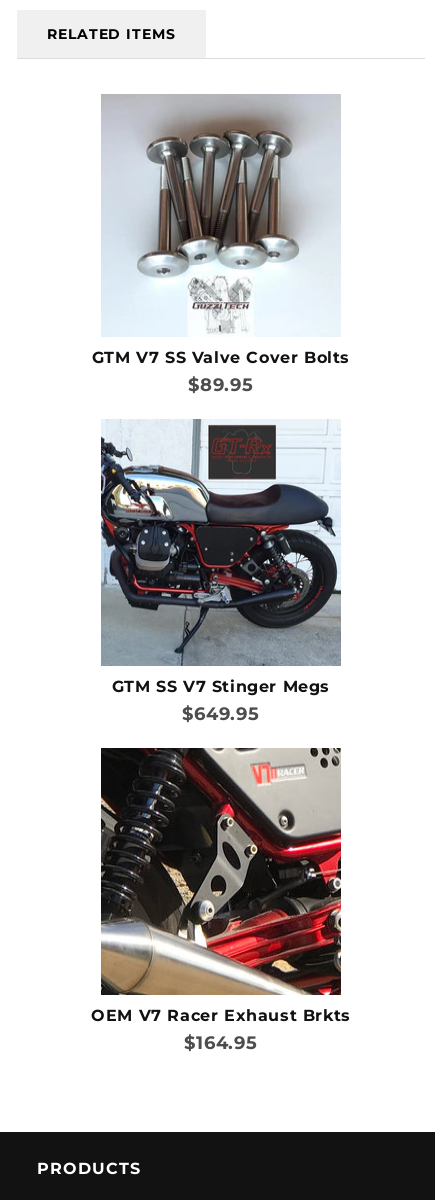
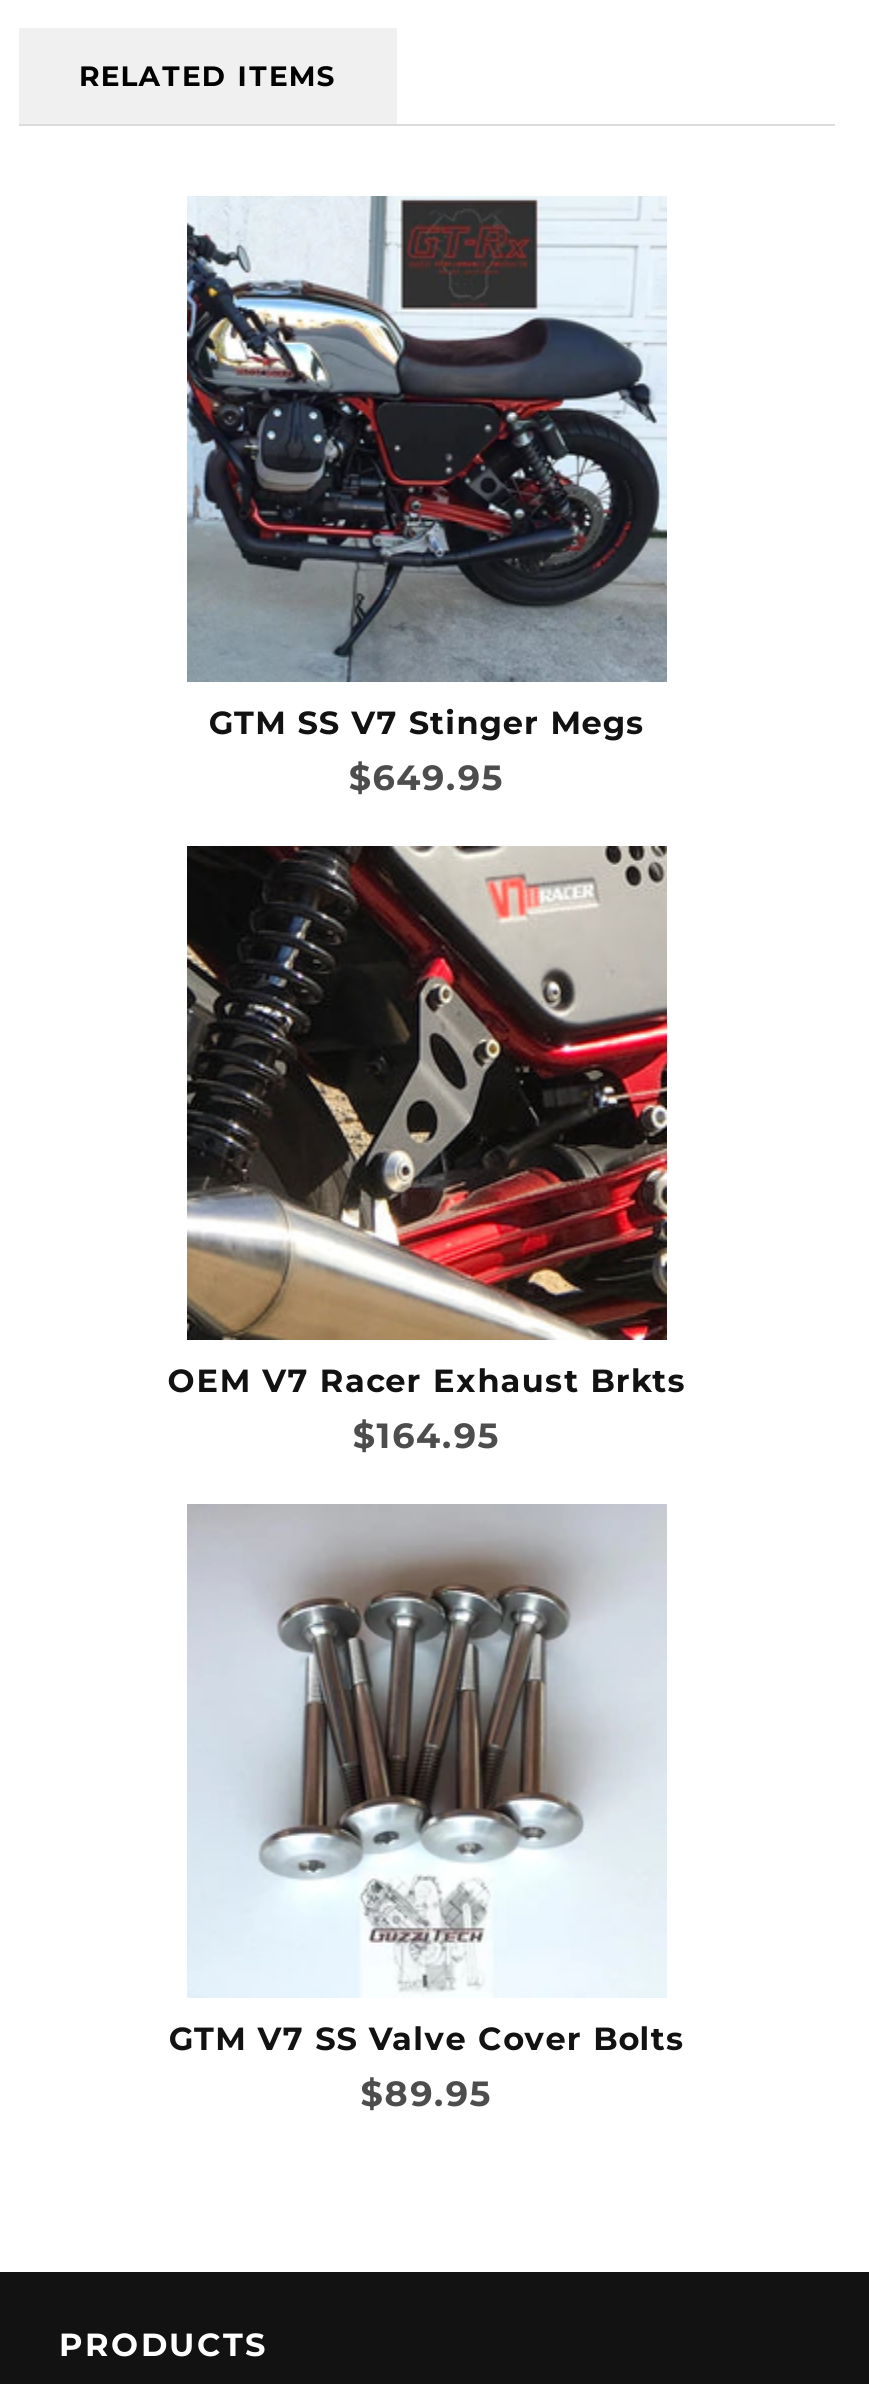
moved down: [image] | GTM V7 SS Valve Cover Bolts | $89.95

moved up: [image] | GTM SS V7 Stinger Megs | $649.95 | OEM V7 Racer Exhaust Brkts | $164.95
